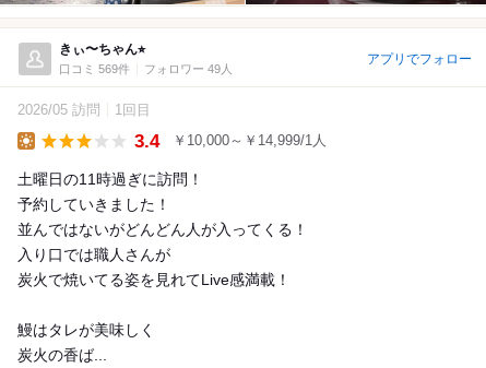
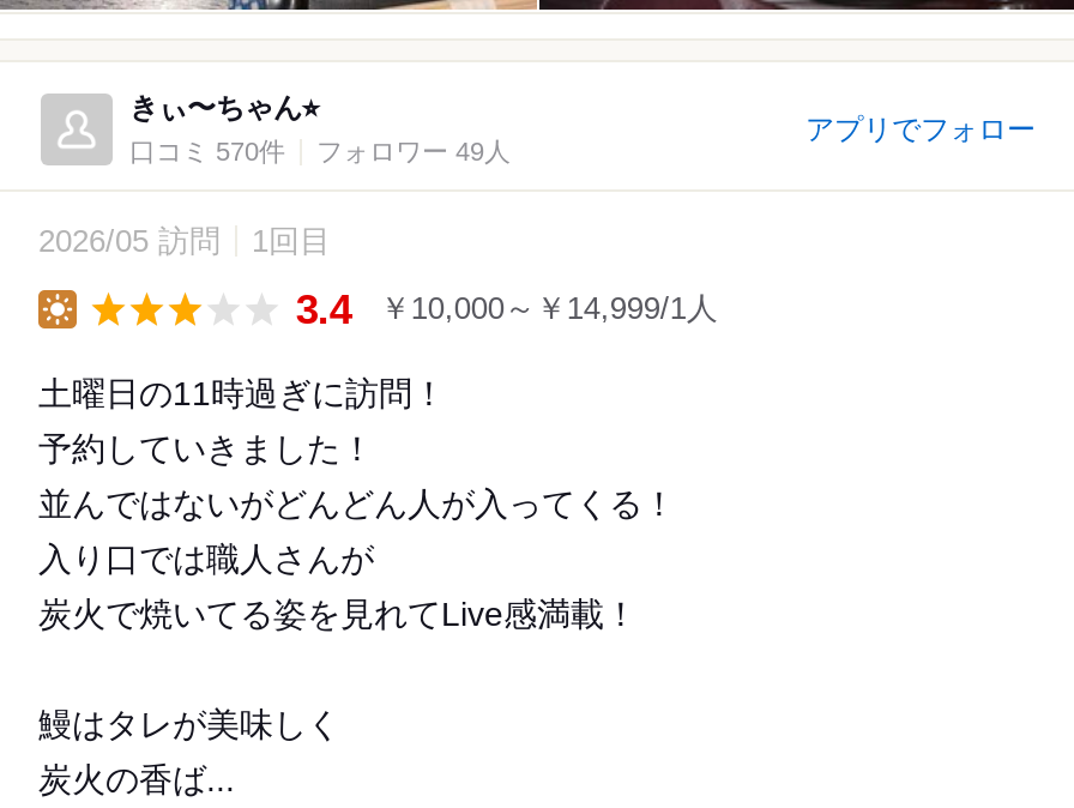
- 口コミ 569件 フォロワー 49人
+ 口コミ 570件 フォロワー 49人
